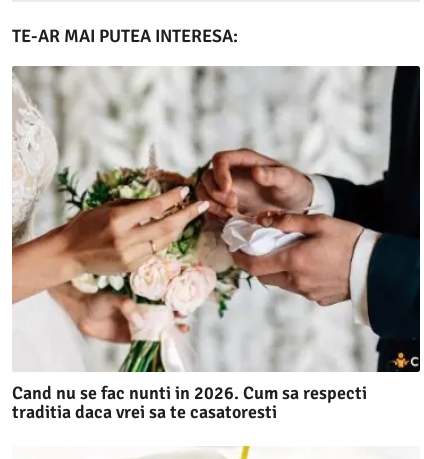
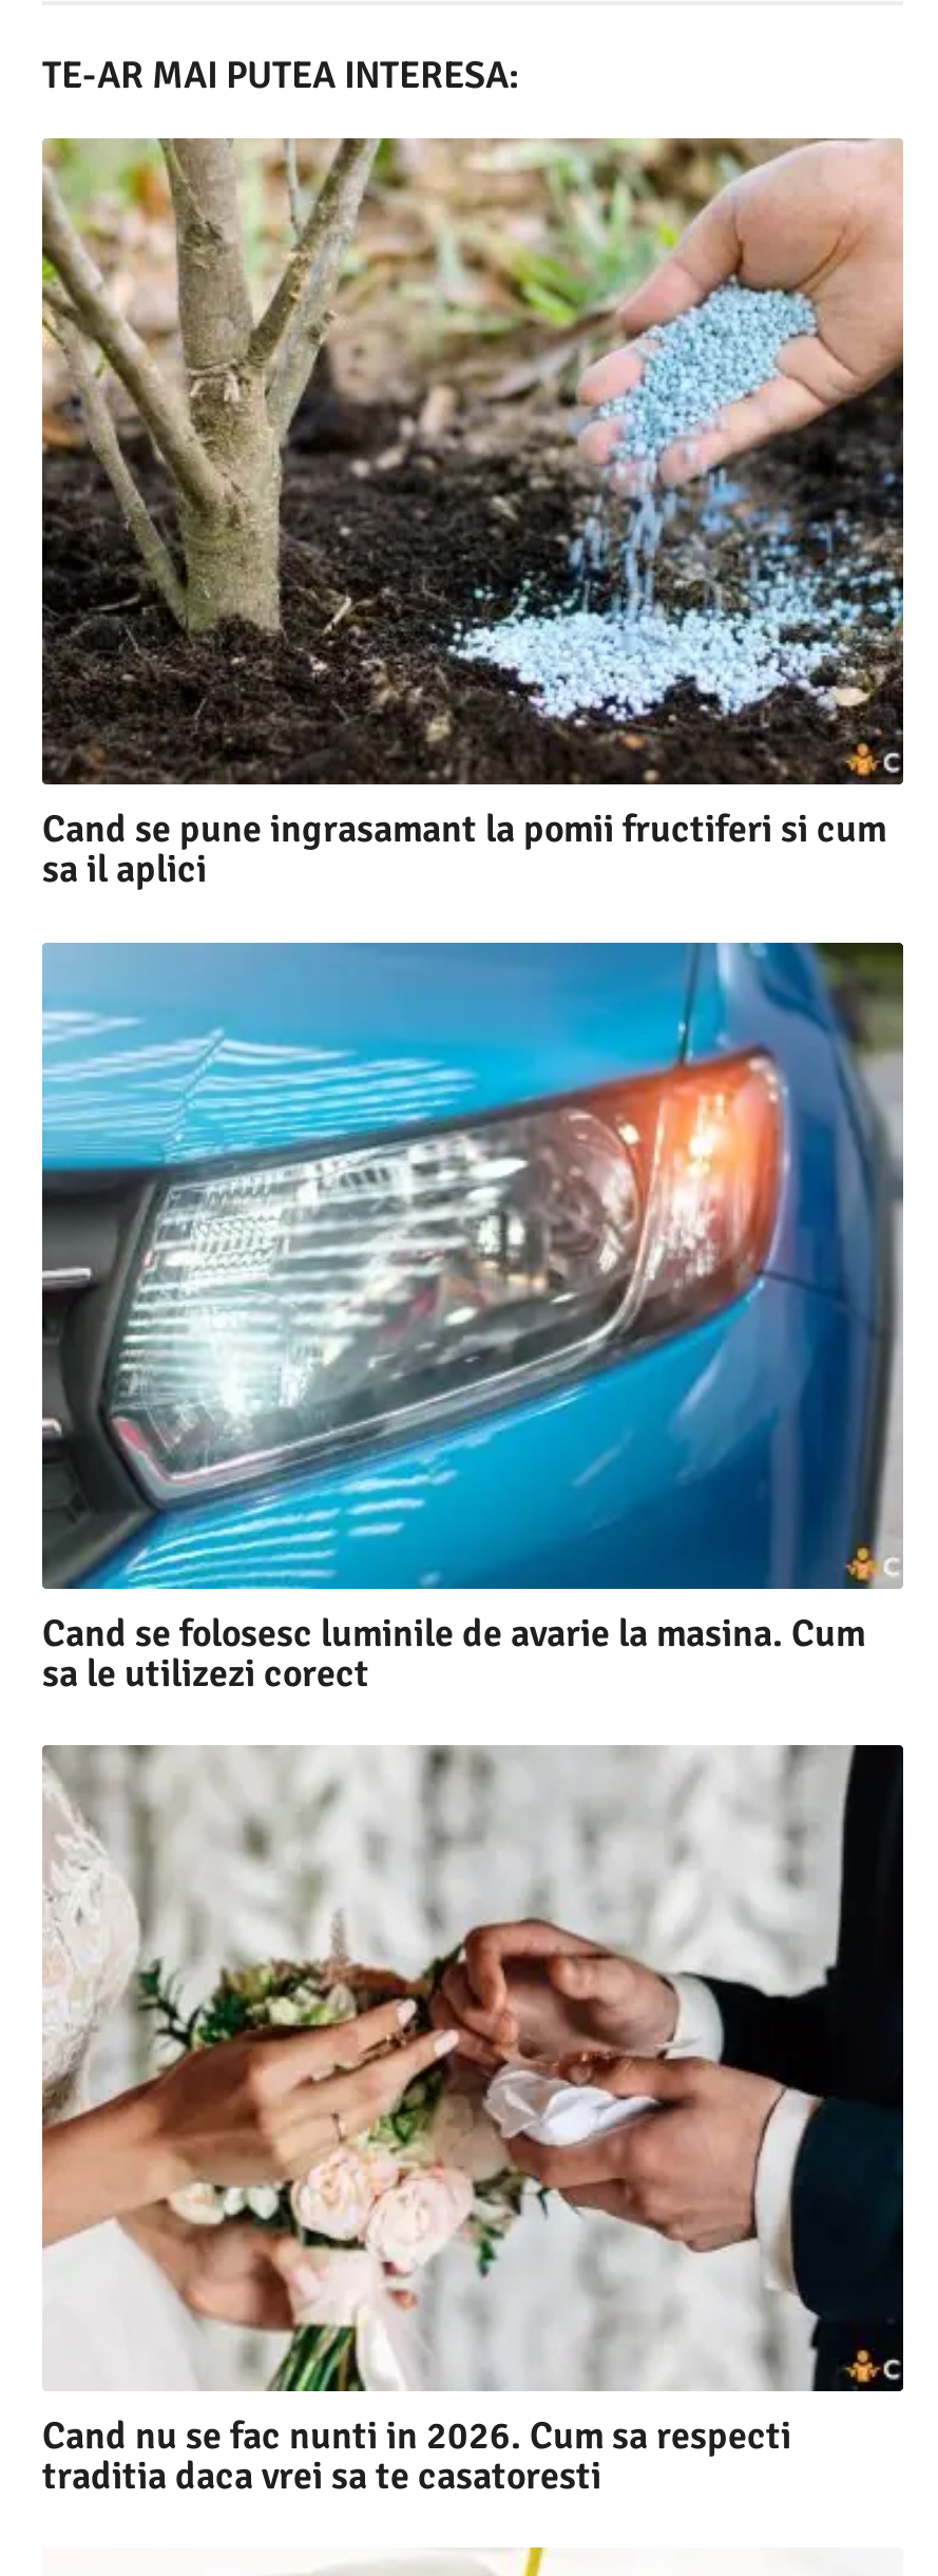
+ [image]
+ Cand se pune ingrasamant la pomii fructiferi si cum
+ sa il aplici

+ [image]
+ Cand se folosesc luminile de avarie la masina. Cum
+ sa le utilizezi corect
